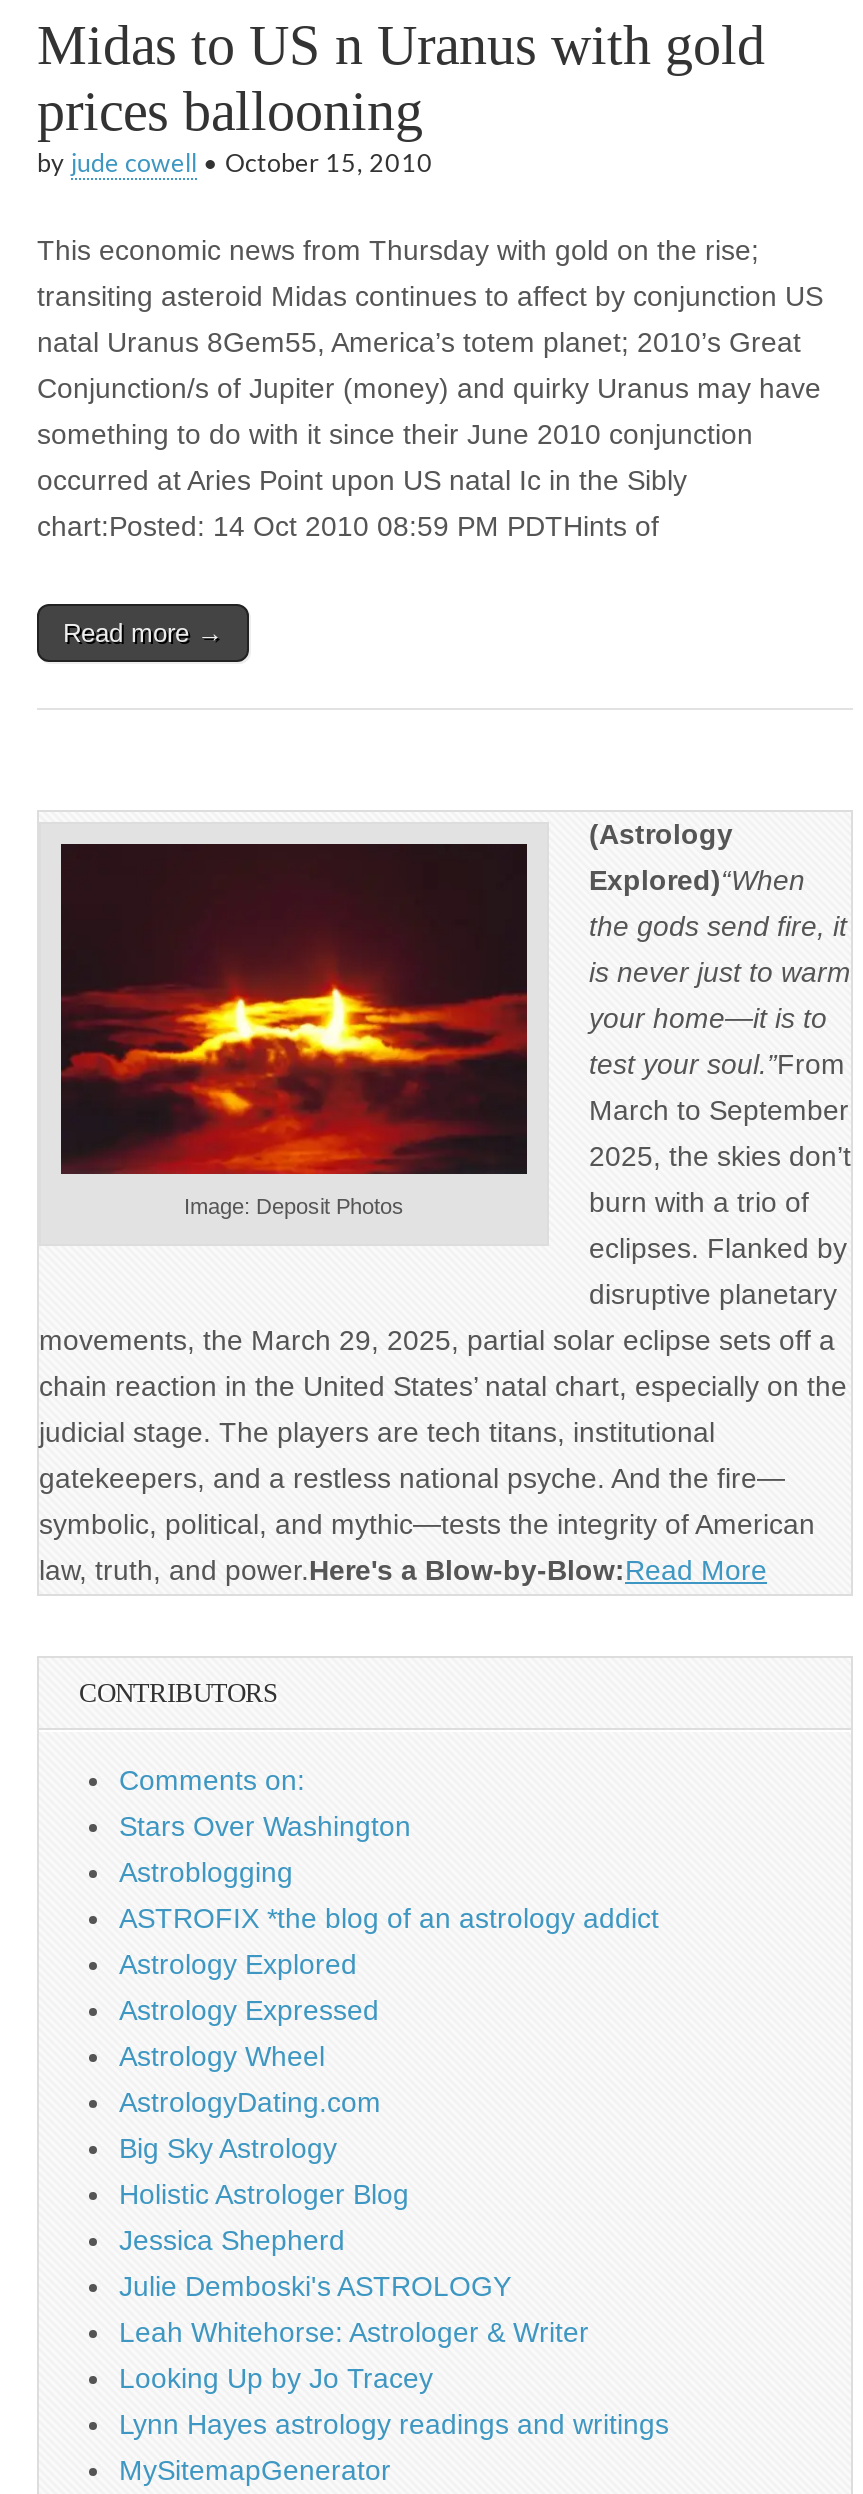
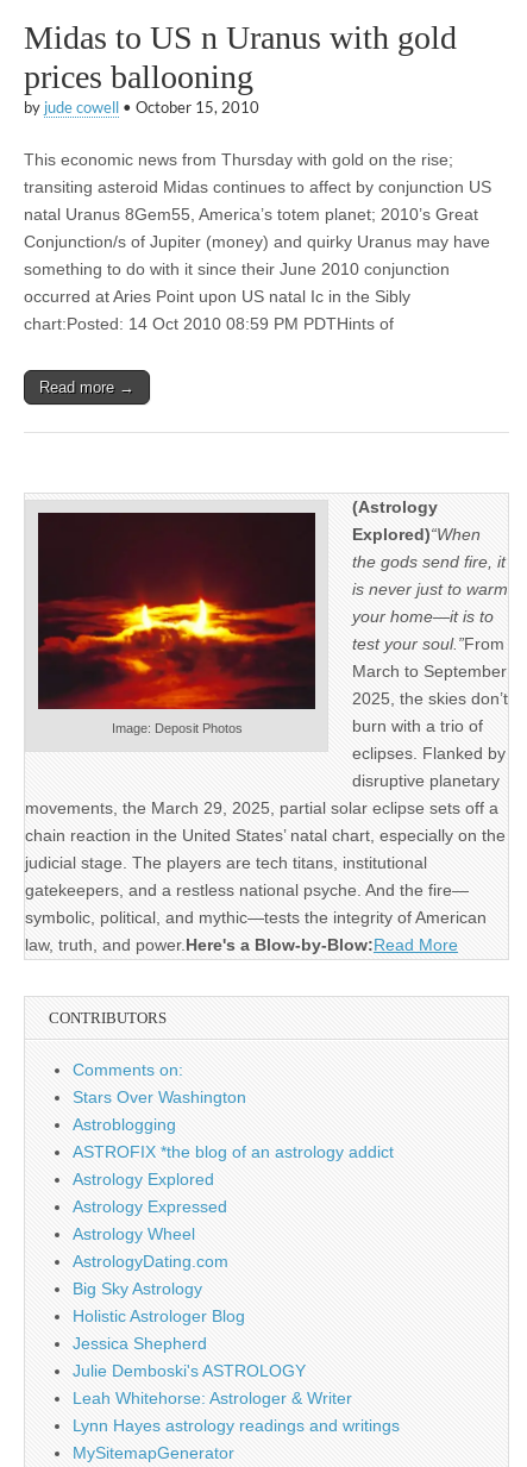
- Looking Up by Jo Tracey
